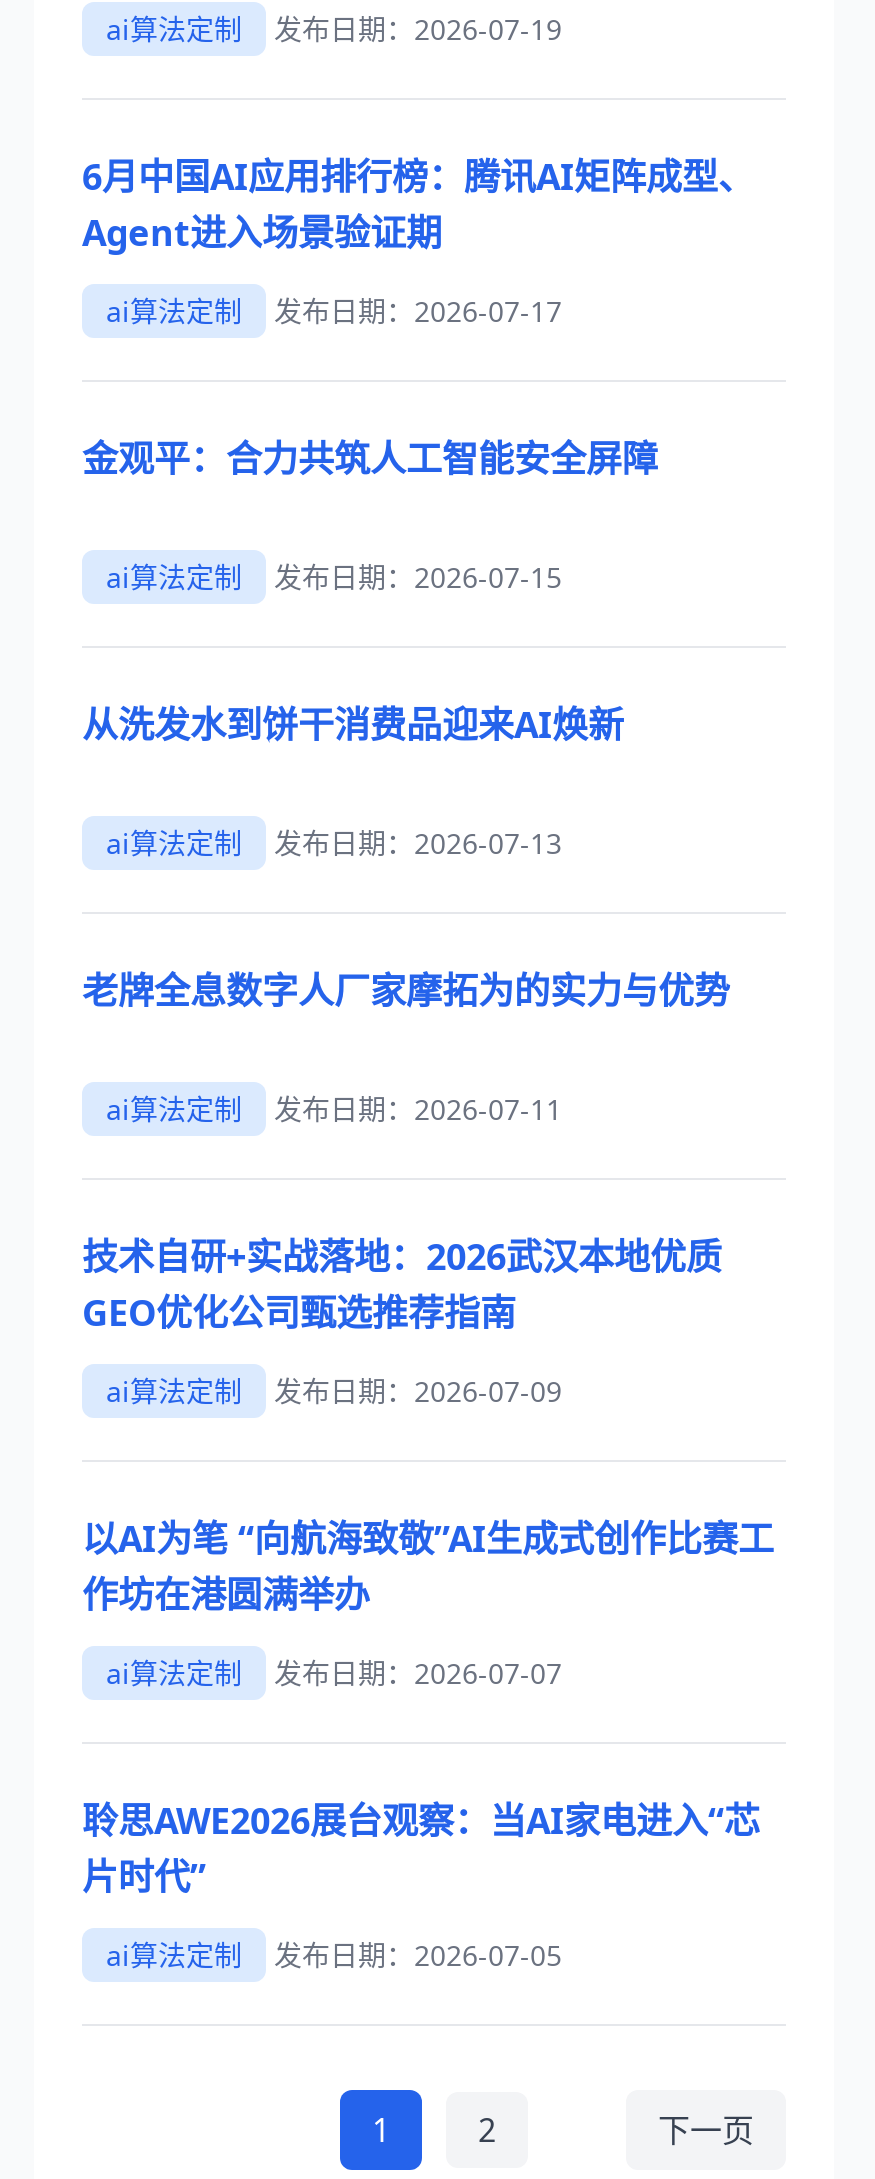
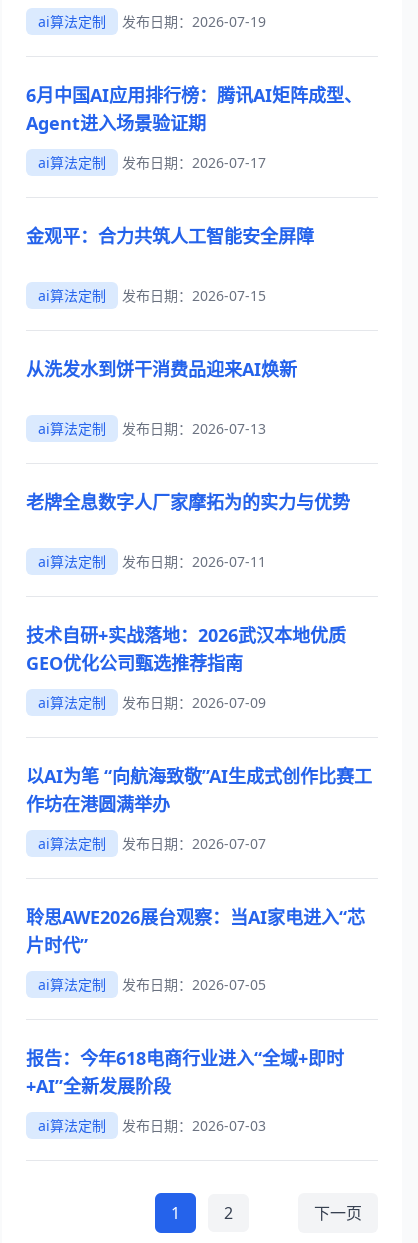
+ 报告：今年618电商行业进入“全域+即时
+ +AI”全新发展阶段
+ ai算法定制
+ 发布日期：2026-07-03
